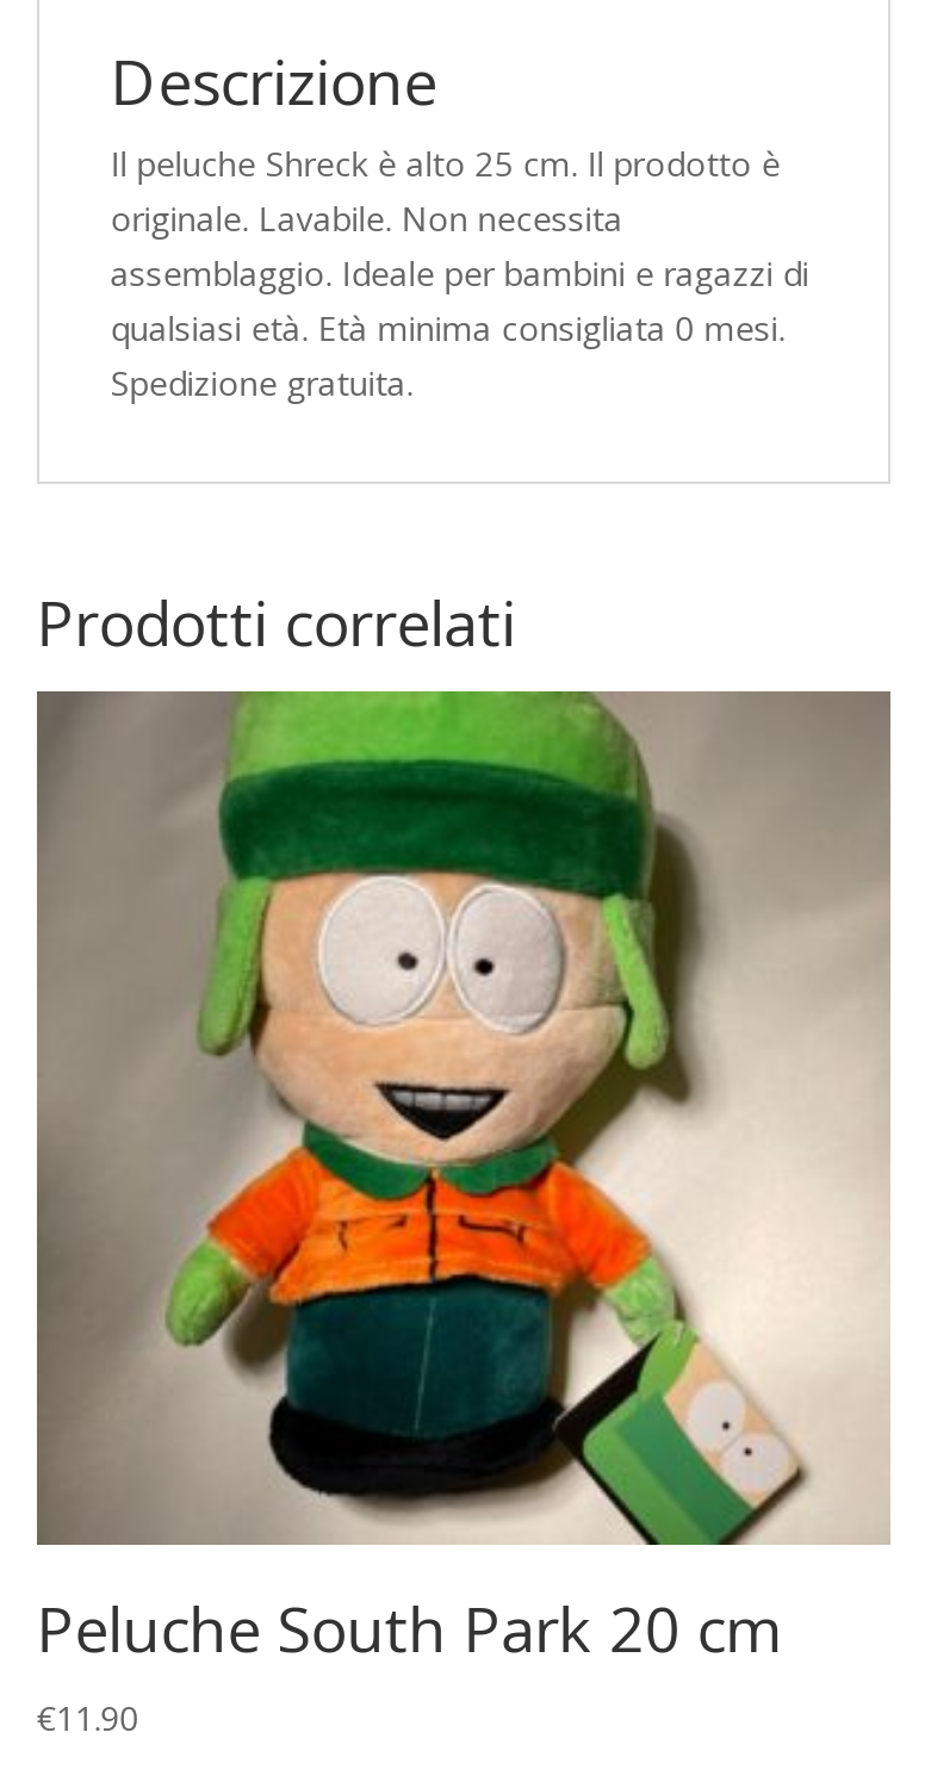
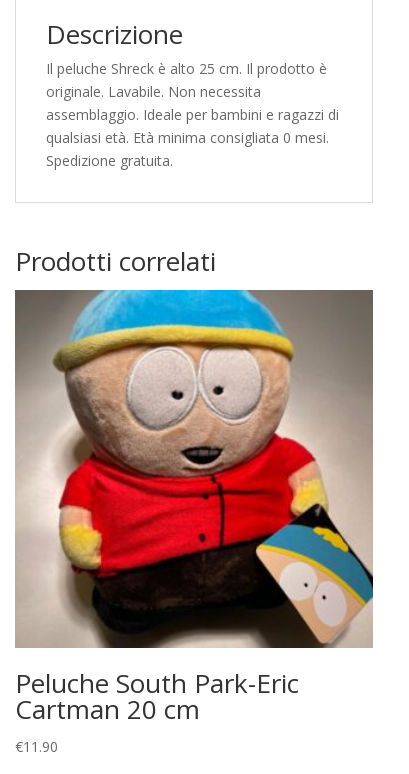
- [image]
- Peluche South Park 20 cm
+ [image]
+ Peluche South Park-Eric
+ Cartman 20 cm
